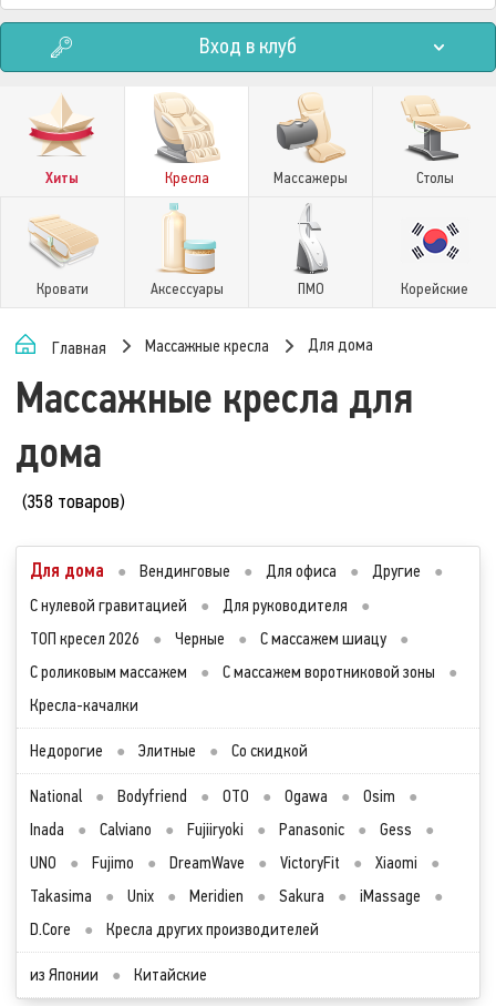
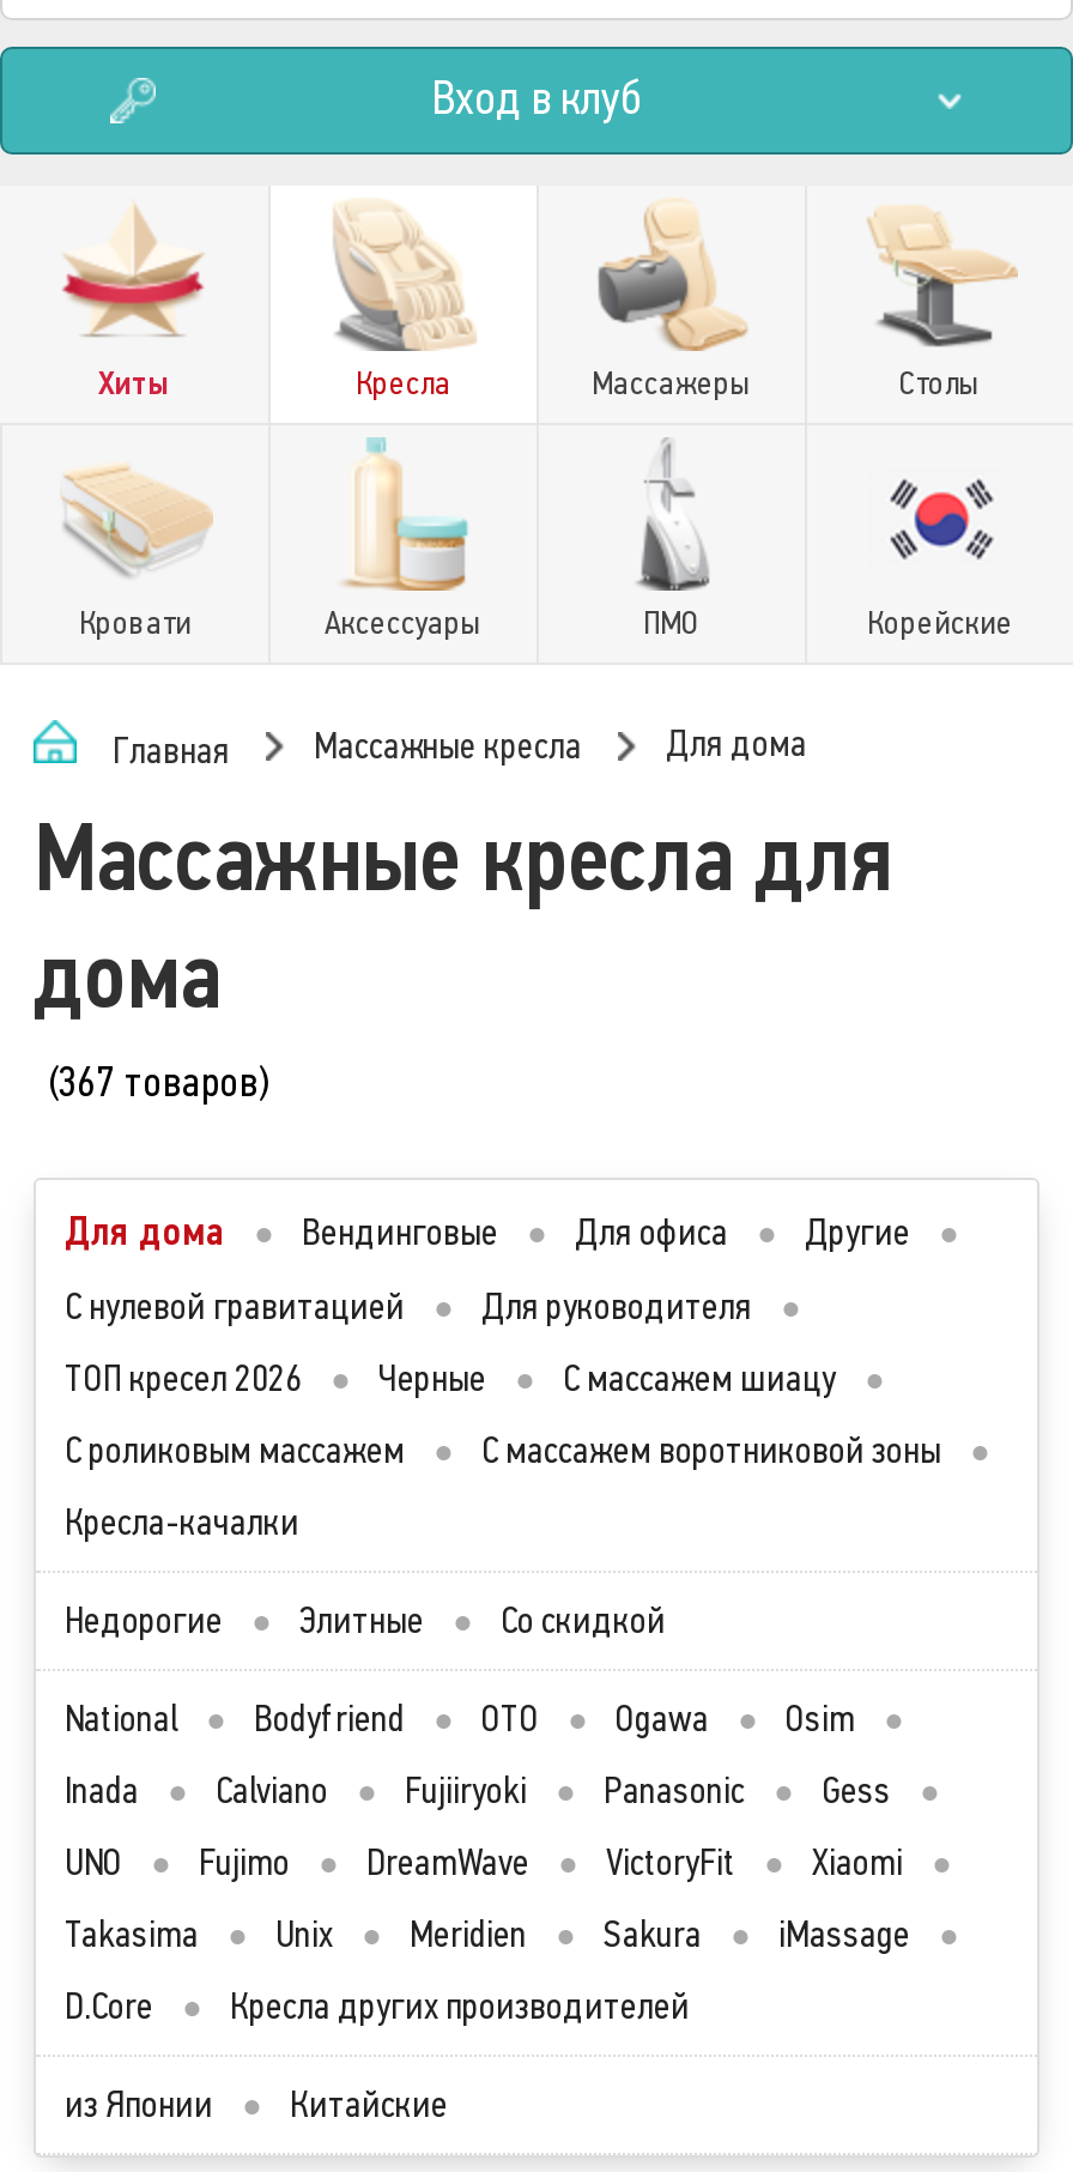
- (358 товаров)
+ (367 товаров)
